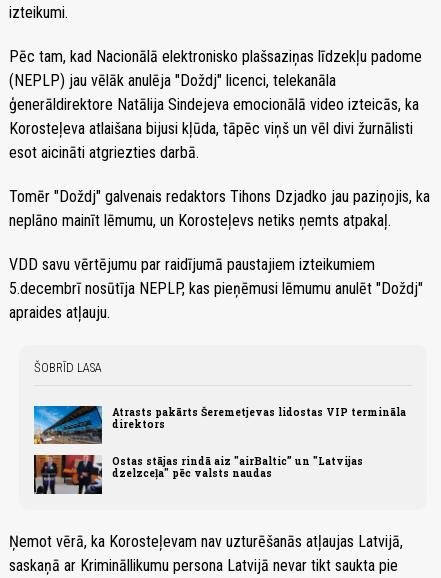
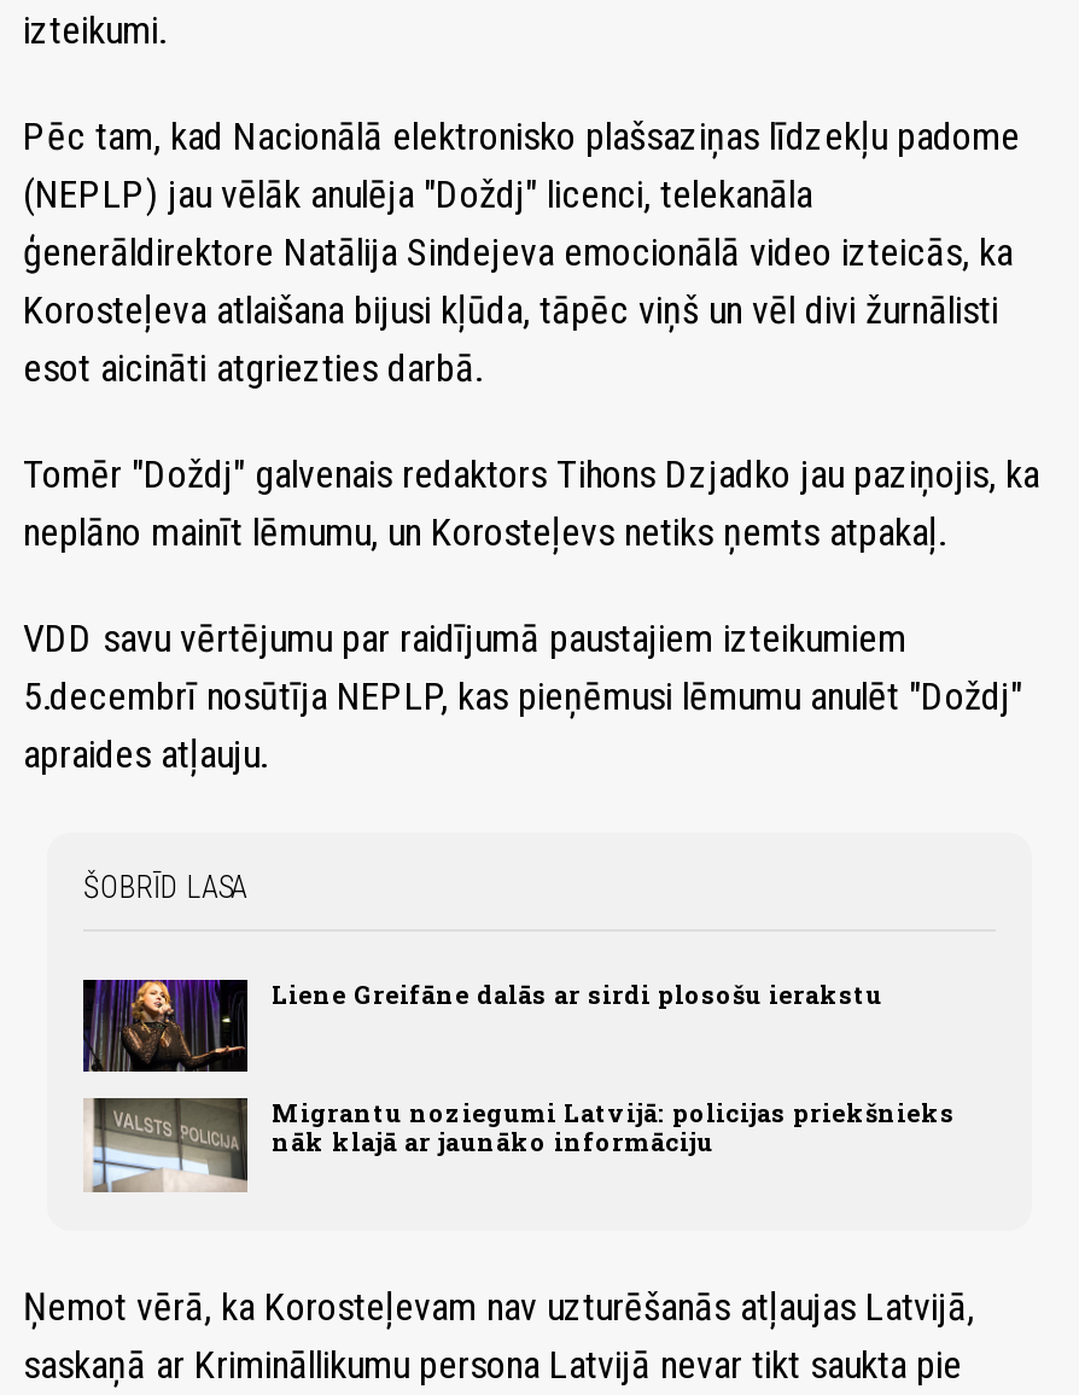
- [image]
- Atrasts pakārts Šeremetjevas lidostas VIP termināla
- direktors
+ [image]
+ Liene Greifāne dalās ar sirdi plosošu ierakstu

- [image]
- Ostas stājas rindā aiz "airBaltic” un "Latvijas
- dzelzceļa" pēc valsts naudas
+ [image]
+ Migrantu noziegumi Latvijā: policijas priekšnieks
+ nāk klajā ar jaunāko informāciju
